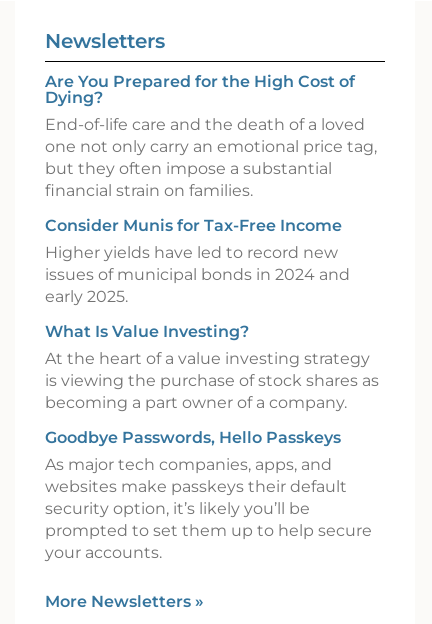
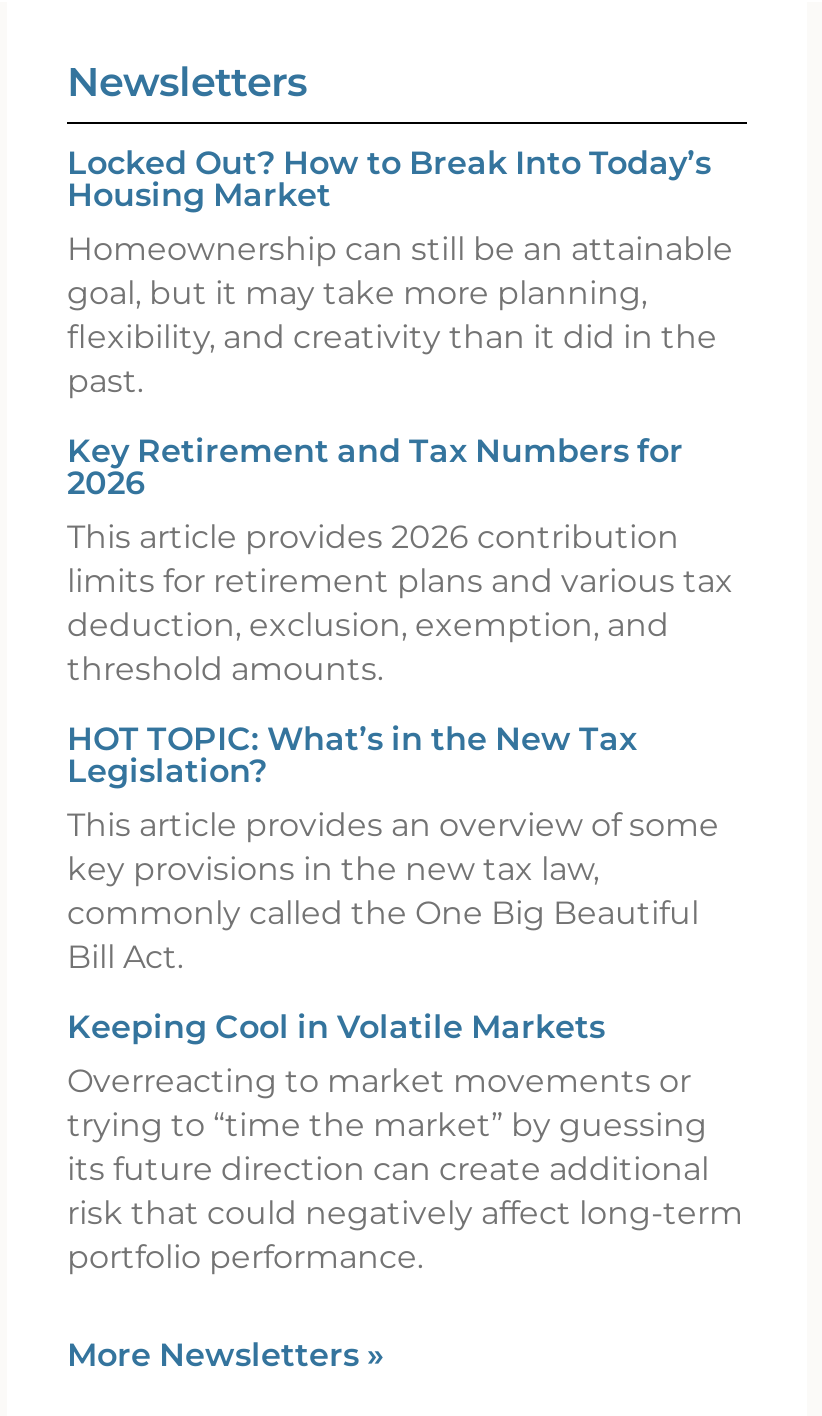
- Are You Prepared for the High Cost of
- Dying?
- End-of-life care and the death of a loved
- one not only carry an emotional price tag,
- but they often impose a substantial
- financial strain on families.
+ Locked Out? How to Break Into Today’s
+ Housing Market
+ Homeownership can still be an attainable
+ goal, but it may take more planning,
+ flexibility, and creativity than it did in the
+ past.

- Consider Munis for Tax-Free Income
- Higher yields have led to record new
- issues of municipal bonds in 2024 and
- early 2025.
+ Key Retirement and Tax Numbers for
+ 2026
+ This article provides 2026 contribution
+ limits for retirement plans and various tax
+ deduction, exclusion, exemption, and
+ threshold amounts.

- What Is Value Investing?
- At the heart of a value investing strategy
- is viewing the purchase of stock shares as
- becoming a part owner of a company.
+ HOT TOPIC: What’s in the New Tax
+ Legislation?
+ This article provides an overview of some
+ key provisions in the new tax law,
+ commonly called the One Big Beautiful
+ Bill Act.

- Goodbye Passwords, Hello Passkeys
- As major tech companies, apps, and
- websites make passkeys their default
- security option, it’s likely you’ll be
- prompted to set them up to help secure
- your accounts.
+ Keeping Cool in Volatile Markets
+ Overreacting to market movements or
+ trying to “time the market” by guessing
+ its future direction can create additional
+ risk that could negatively affect long-term
+ portfolio performance.
